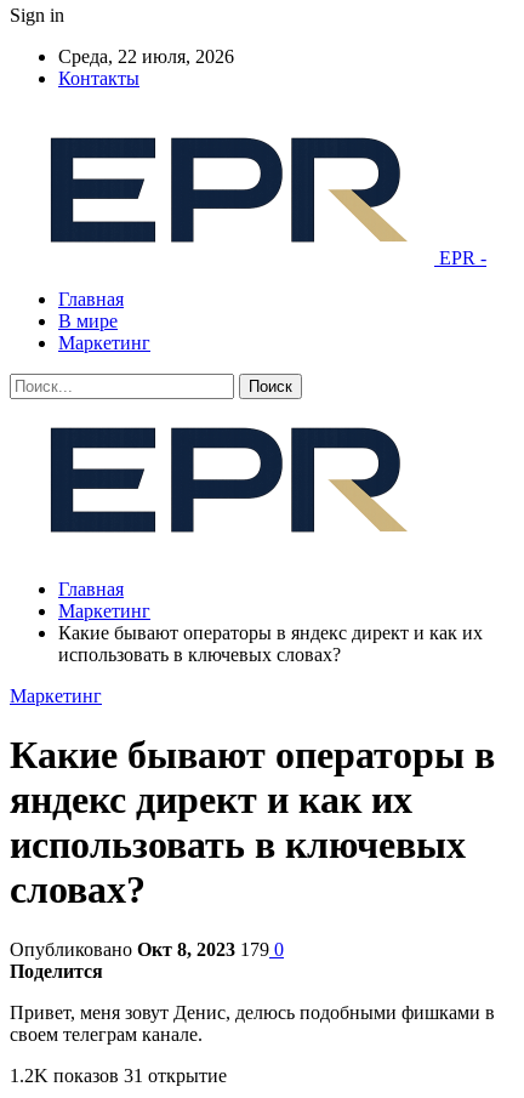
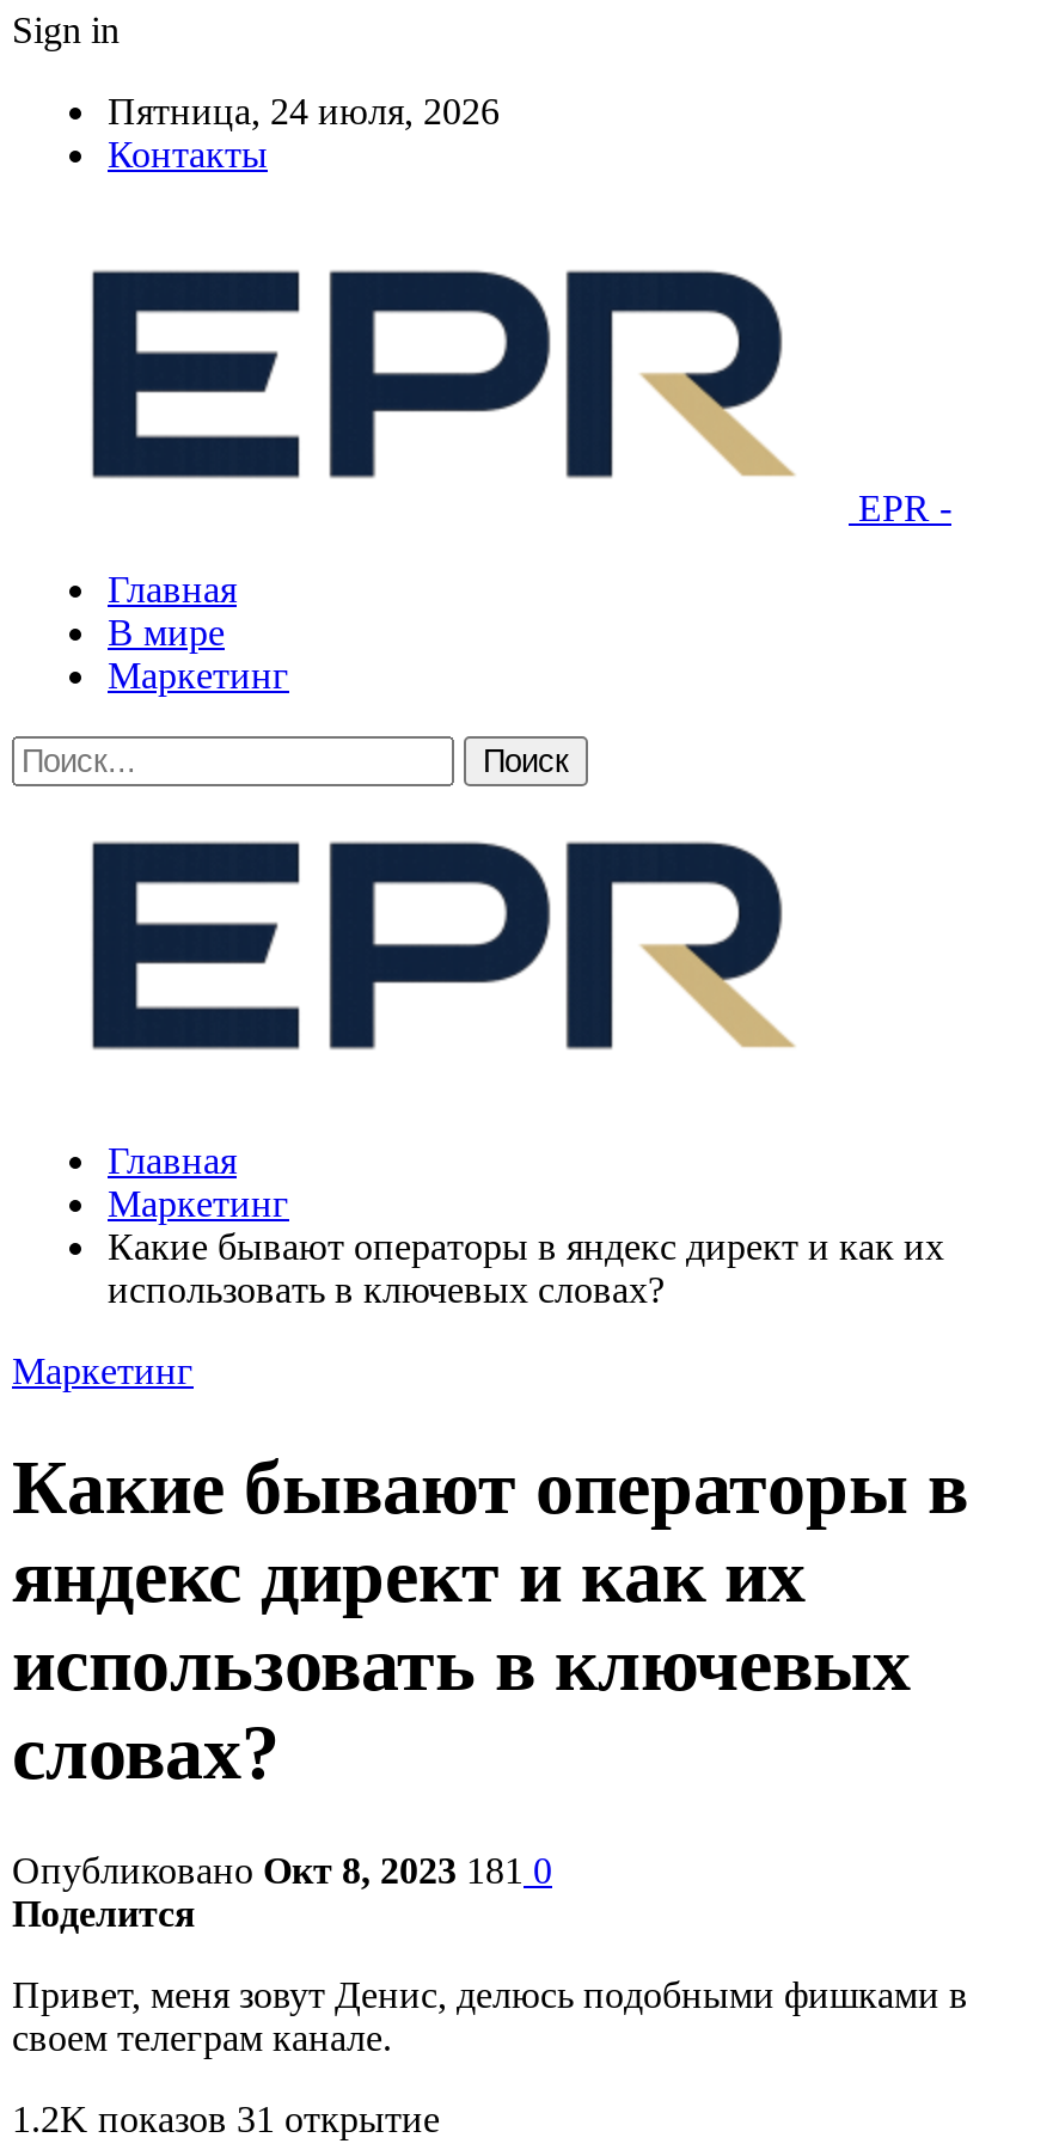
- Среда, 22 июля, 2026
+ Пятница, 24 июля, 2026

- Опубликовано Окт 8, 2023 179 0
+ Опубликовано Окт 8, 2023 181 0
